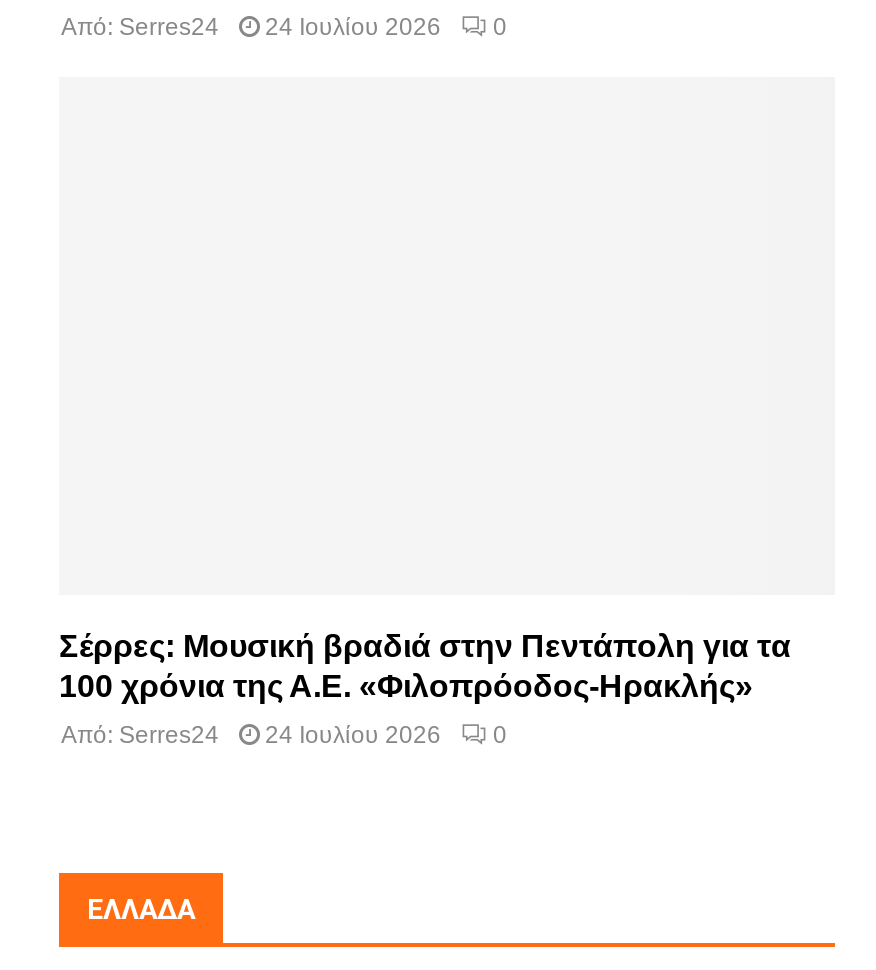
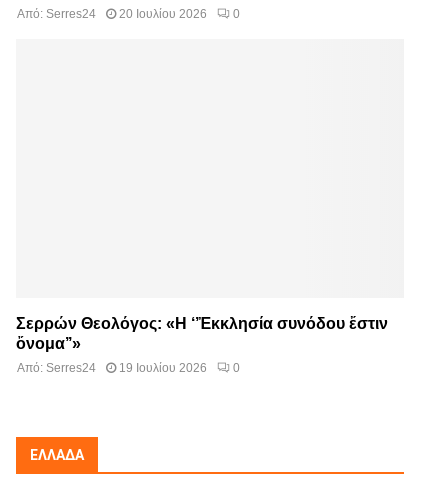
- Από: Serres24 24 Ιουλίου 2026 0
+ Από: Serres24 20 Ιουλίου 2026 0

- Σέρρες: Μουσική βραδιά στην Πεντάπολη για τα
- 100 χρόνια της Α.Ε. «Φιλοπρόοδος-Ηρακλής»
+ Σερρών Θεολόγος: «H ‘’Ἐκκλησία συνόδου ἔστιν
+ ὄνομα’’»

- Από: Serres24 24 Ιουλίου 2026 0
+ Από: Serres24 19 Ιουλίου 2026 0
